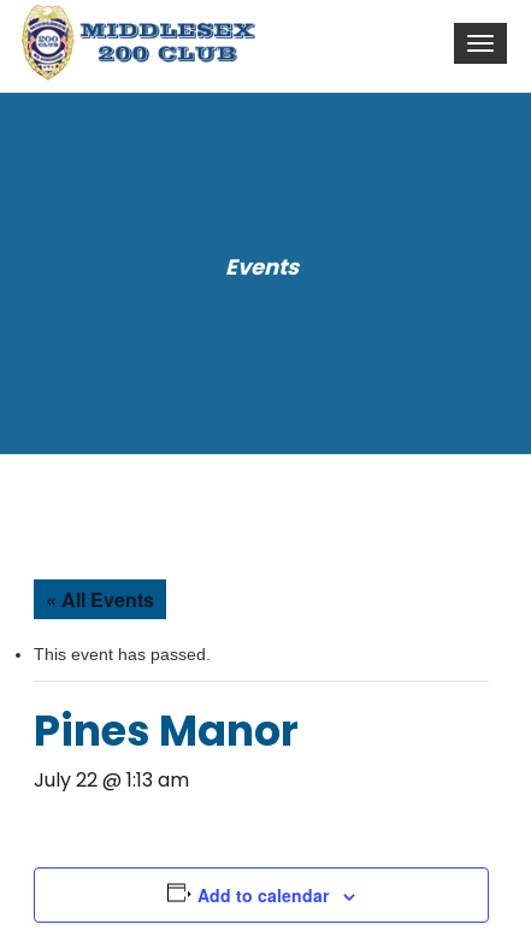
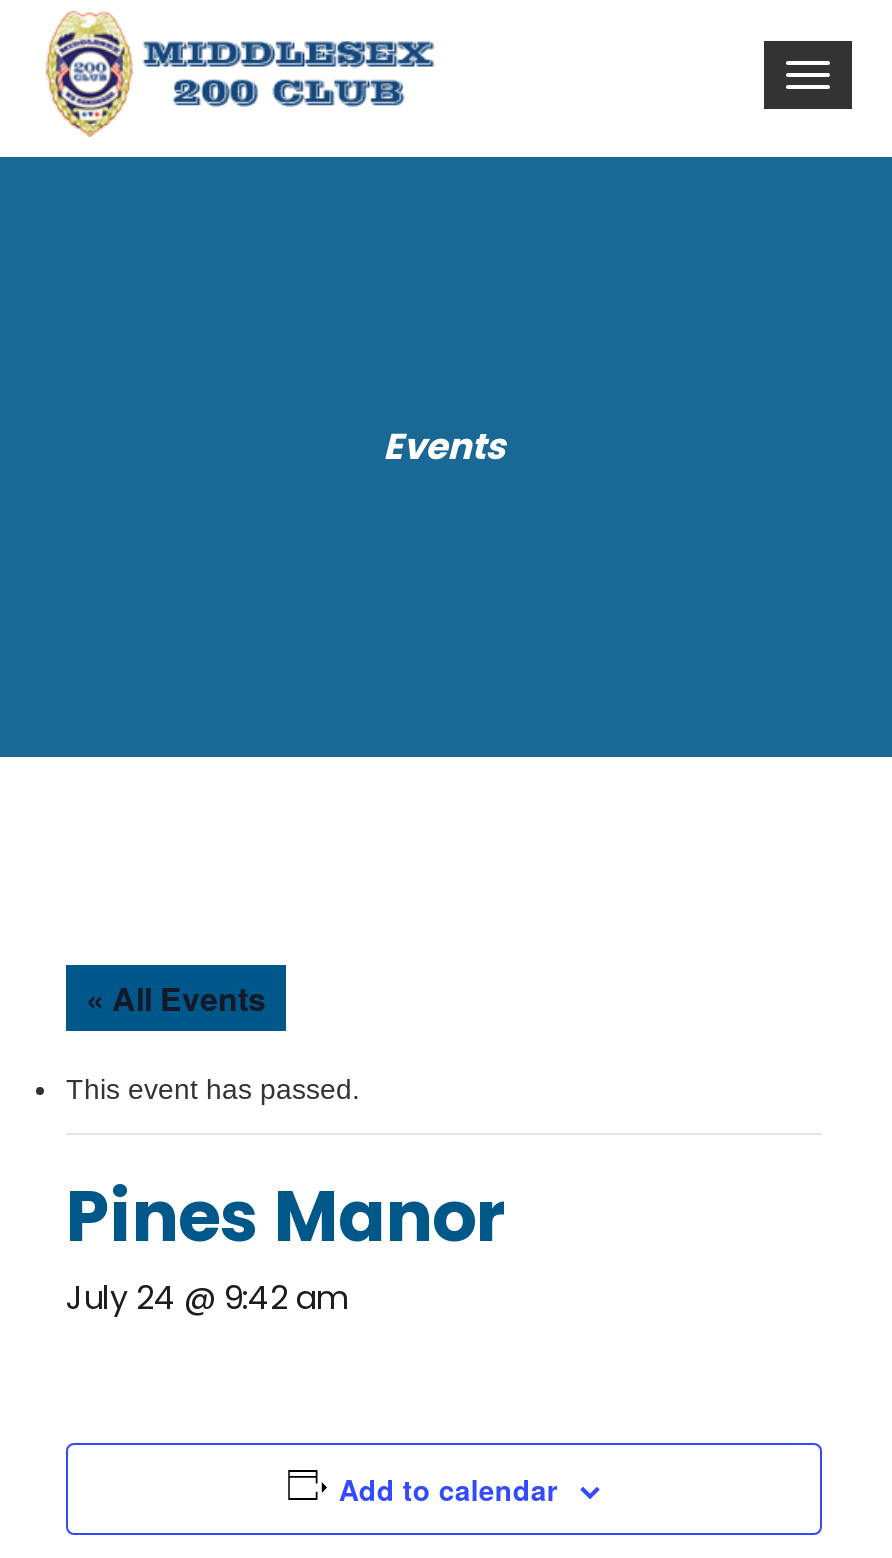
- July 22 @ 1:13 am
+ July 24 @ 9:42 am
